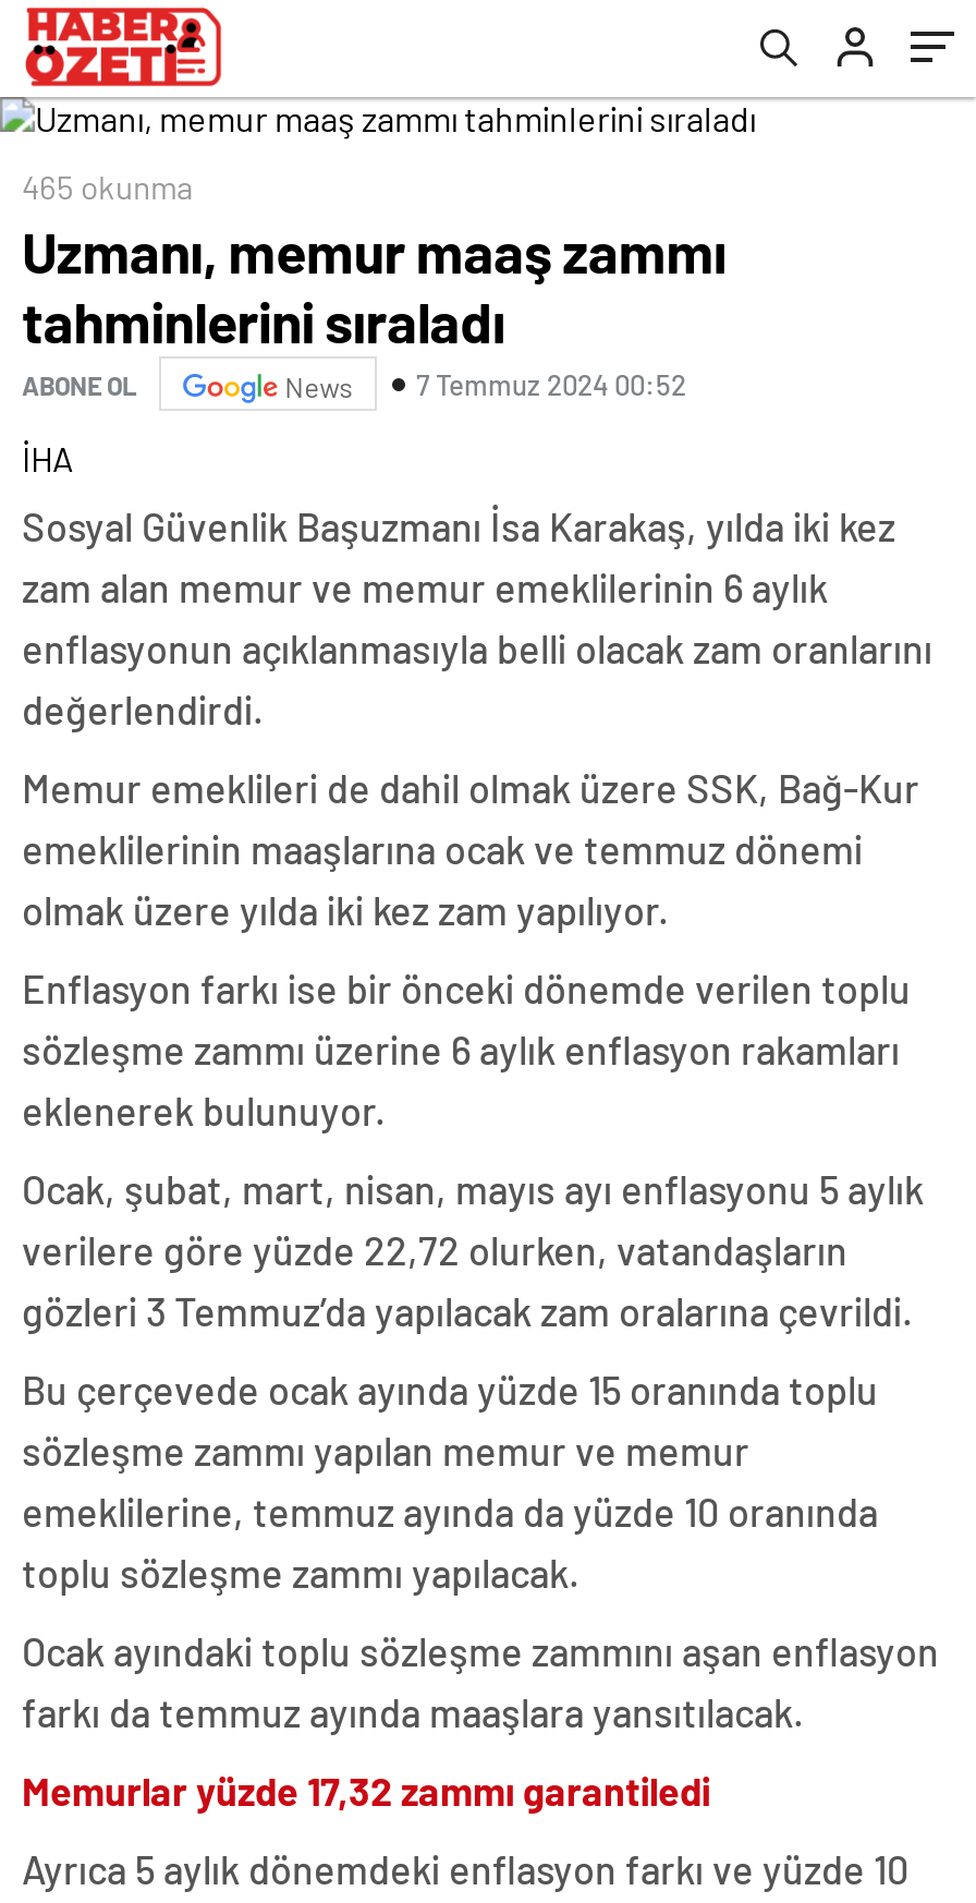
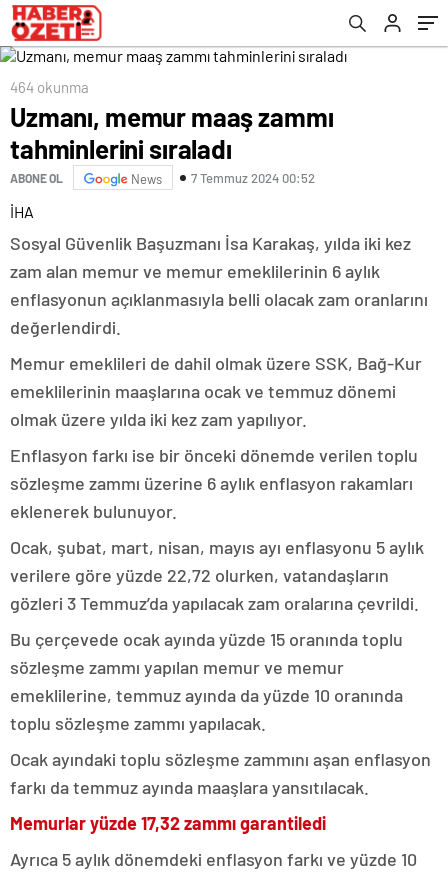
- 465 okunma
+ 464 okunma
